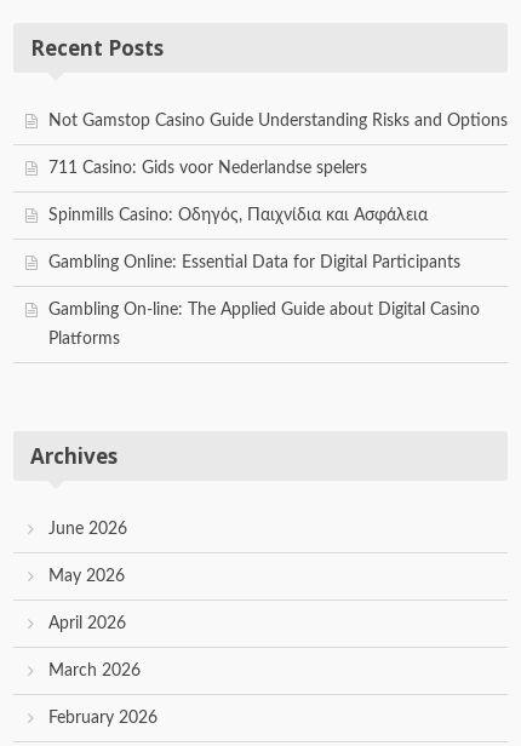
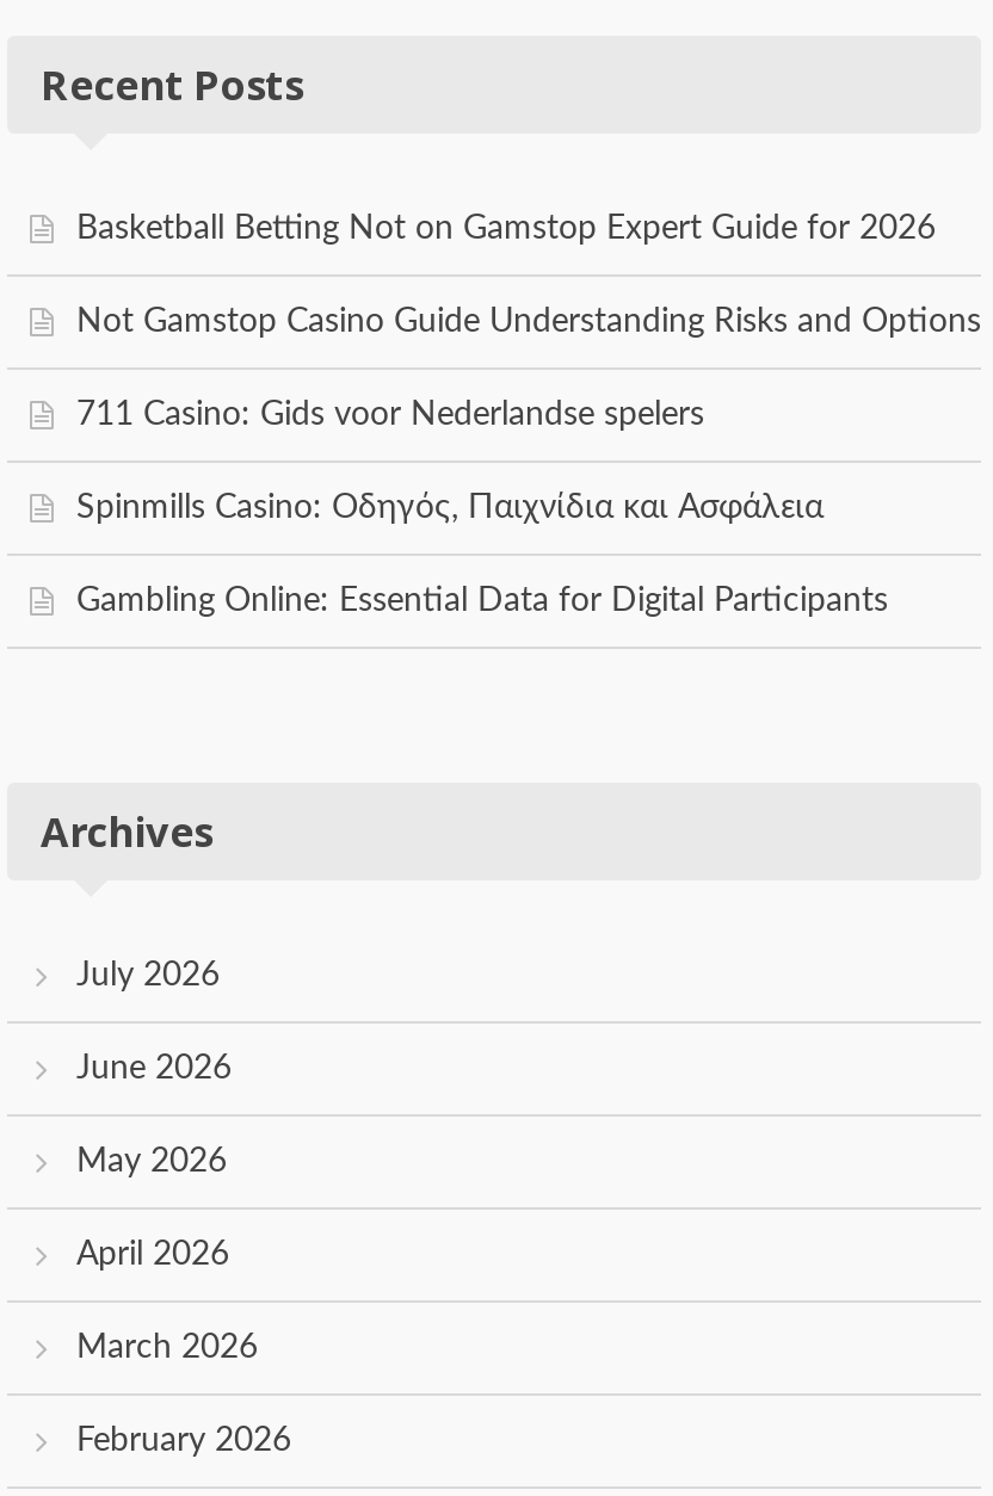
+ Basketball Betting Not on Gamstop Expert Guide for 2026

moved down: Not Gamstop Casino Guide Understanding Risks and Options | 711 Casino: Gids voor Nederlandse spelers | Spinmills Casino: Οδηγός, Παιχνίδια και Ασφάλεια | Gambling Online: Essential Data for Digital Participants

- Gambling On-line: The Applied Guide about Digital Casino
- Platforms

moved up: Archives

+ July 2026
